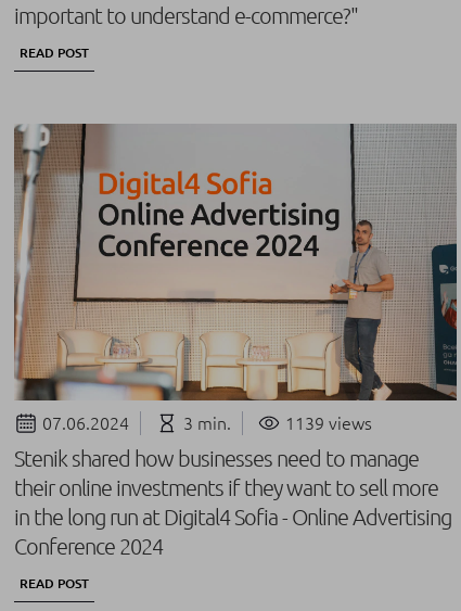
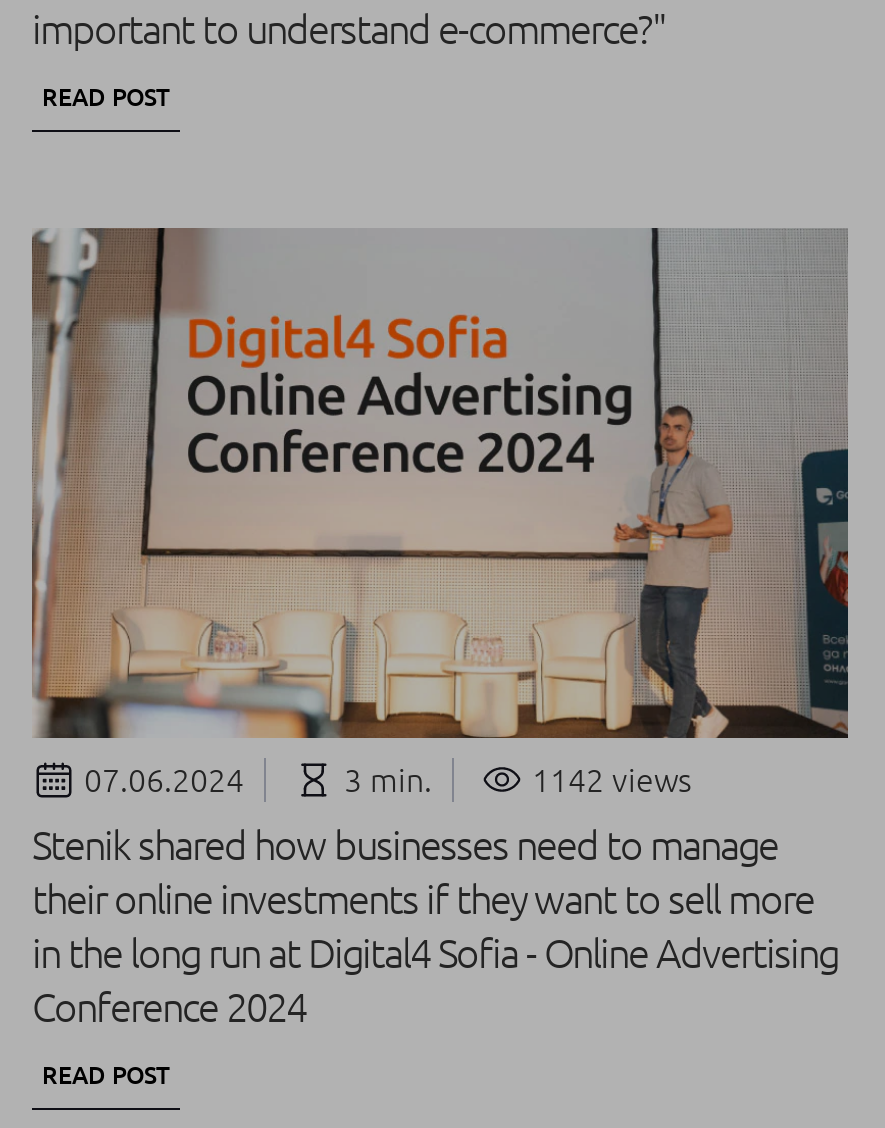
- 1139 views
+ 1142 views
